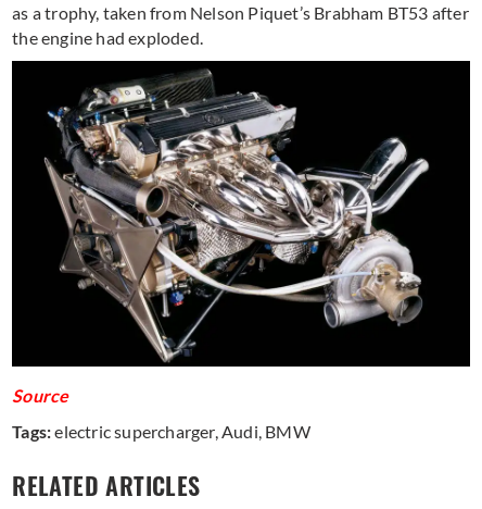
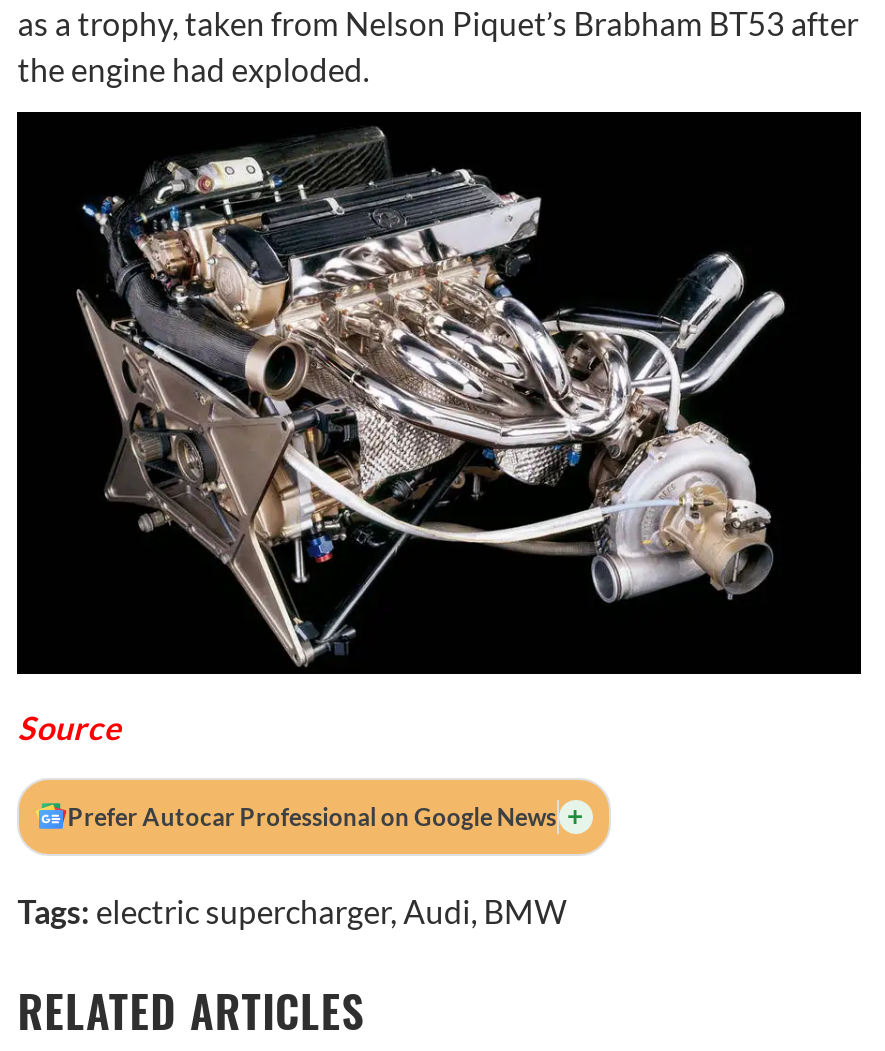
+ Prefer Autocar Professional on Google News +
